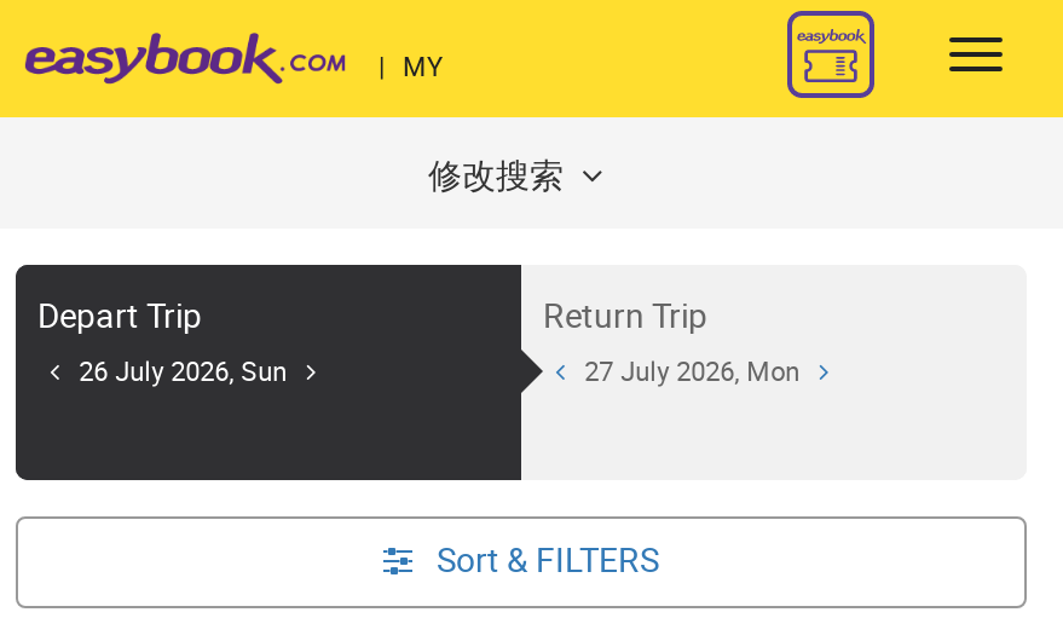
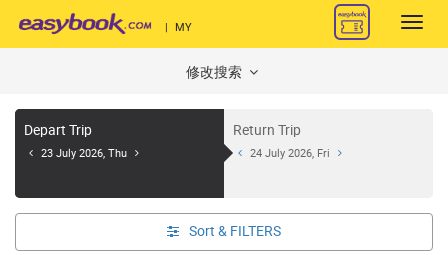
- 26 July 2026, Sun
+ 23 July 2026, Thu

- 27 July 2026, Mon
+ 24 July 2026, Fri
